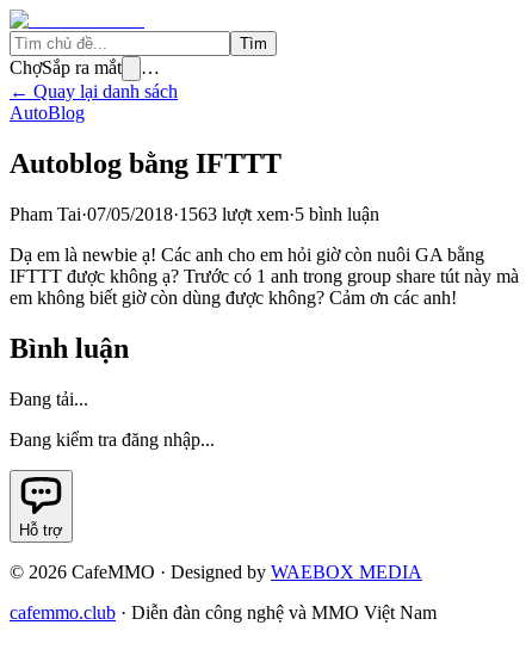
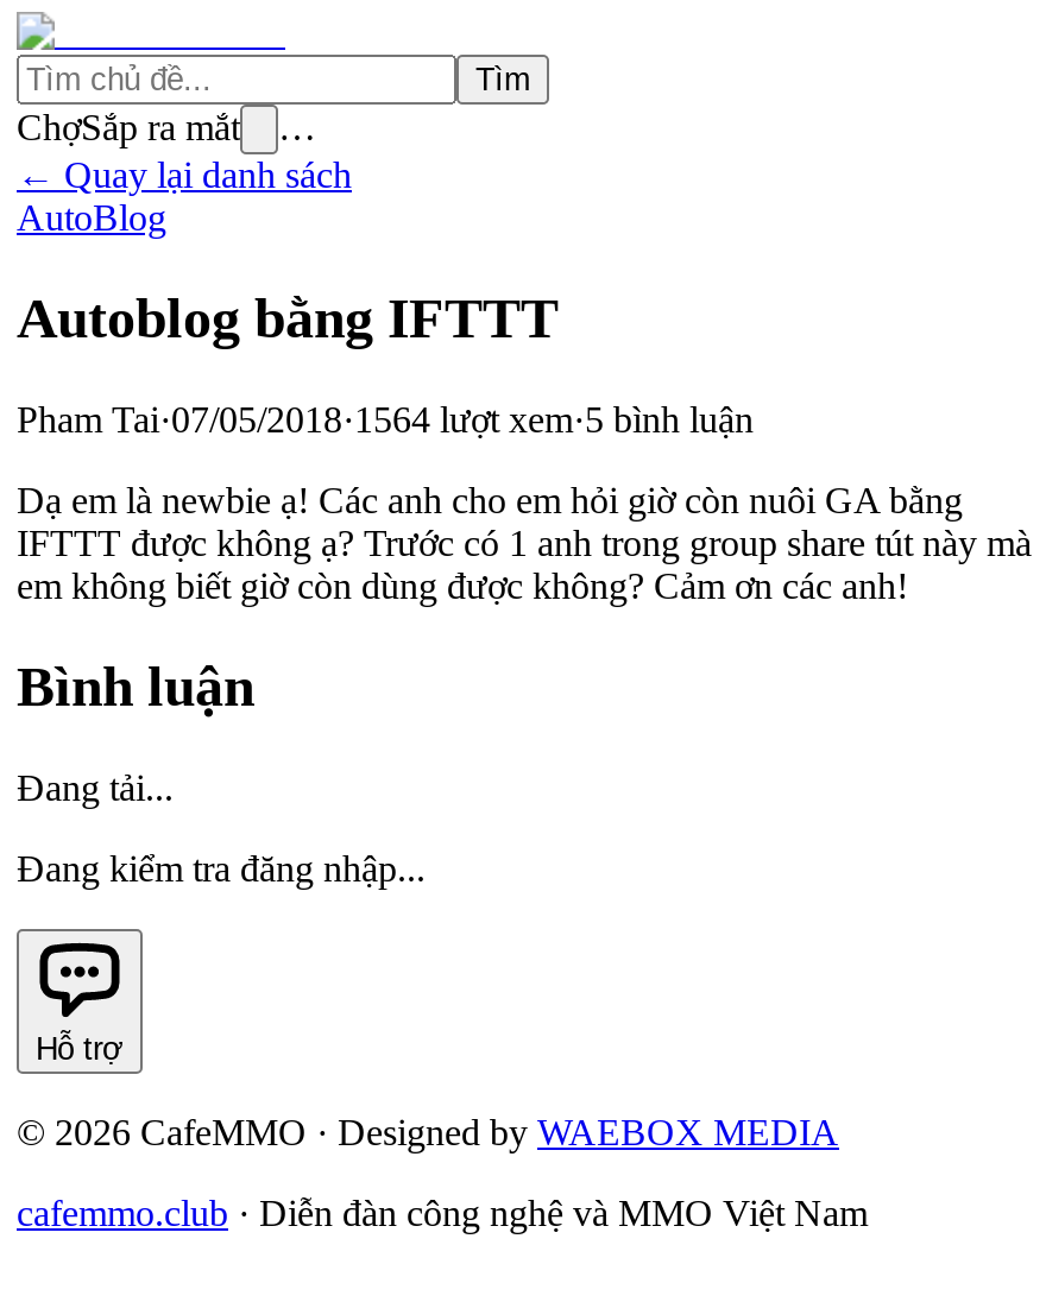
- Pham Tai·07/05/2018 · 1563 lượt xem·5 bình luận
+ Pham Tai·07/05/2018 · 1564 lượt xem·5 bình luận
